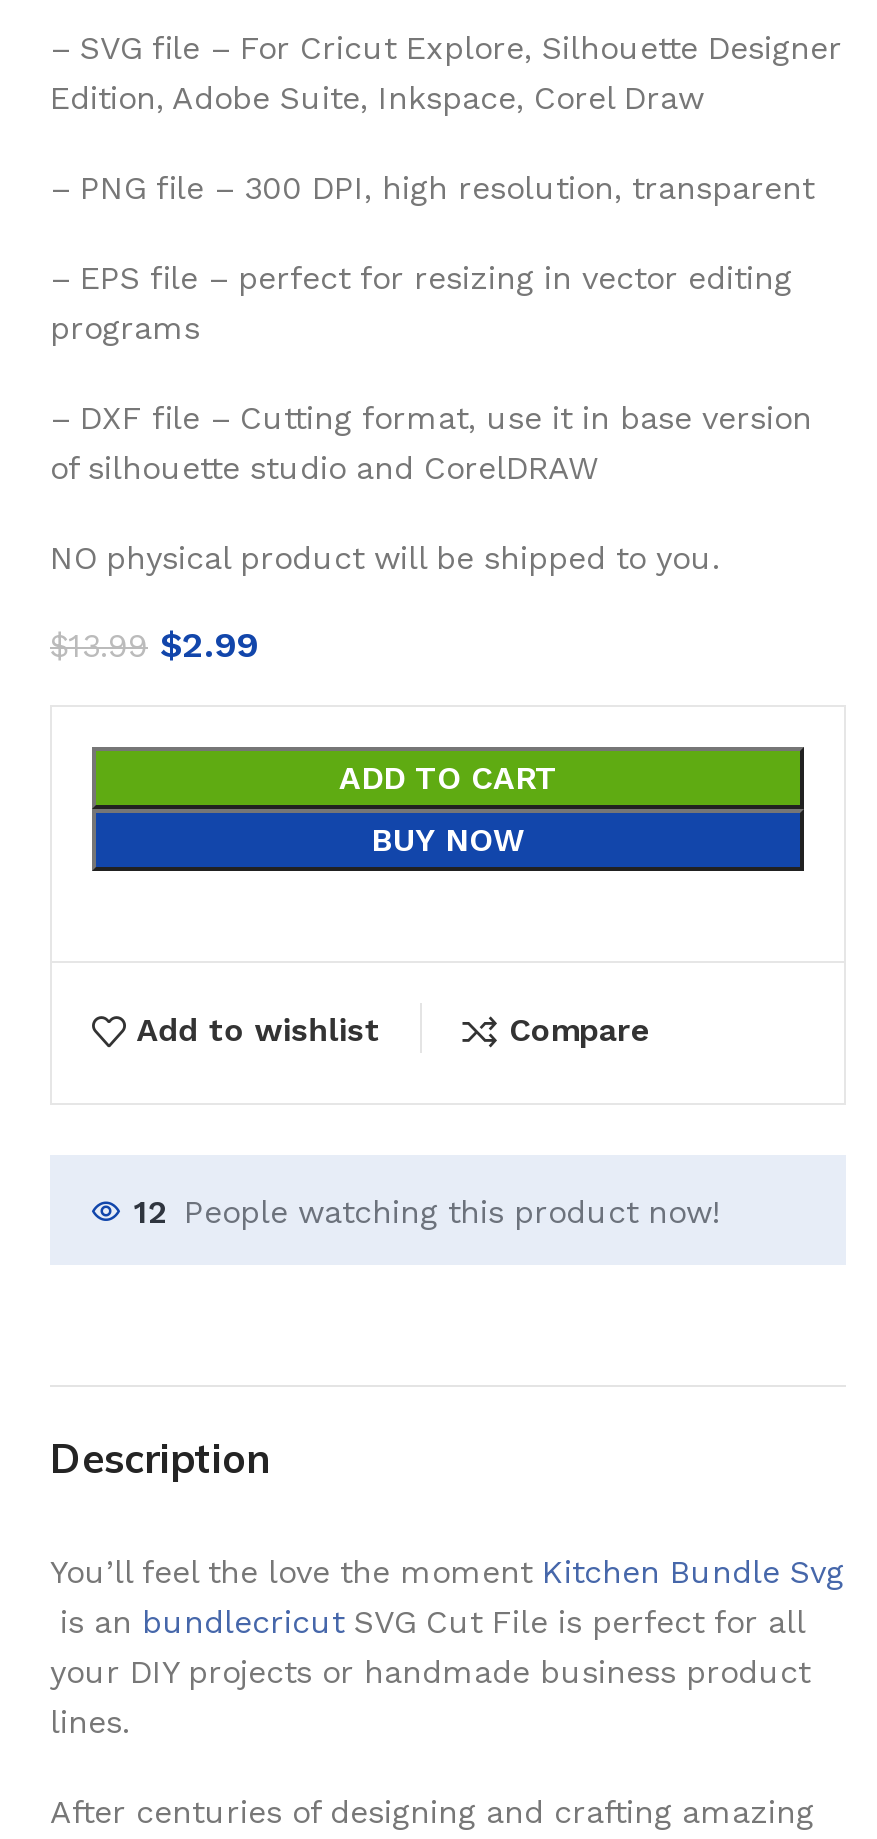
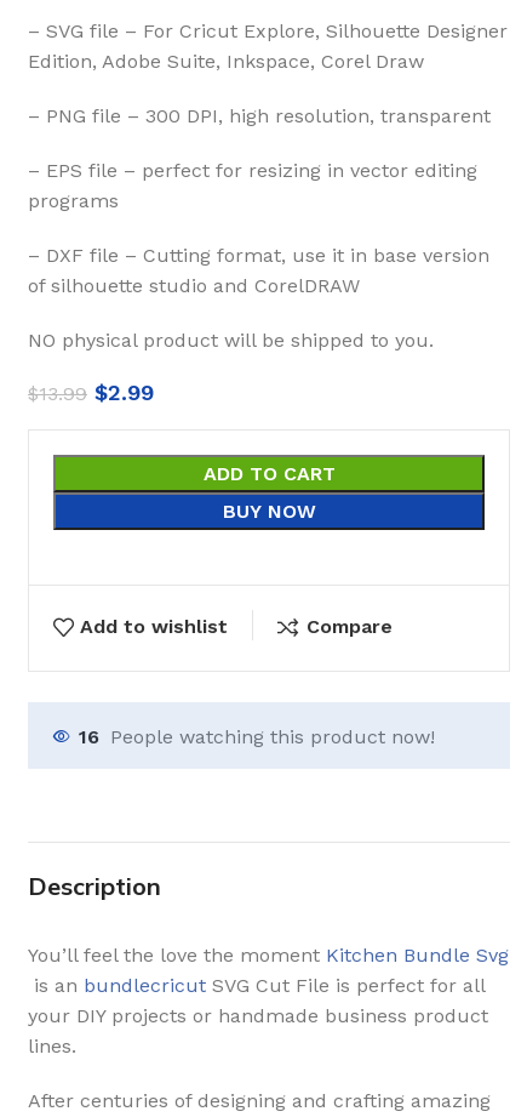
- 12 People watching this product now!
+ 16 People watching this product now!
